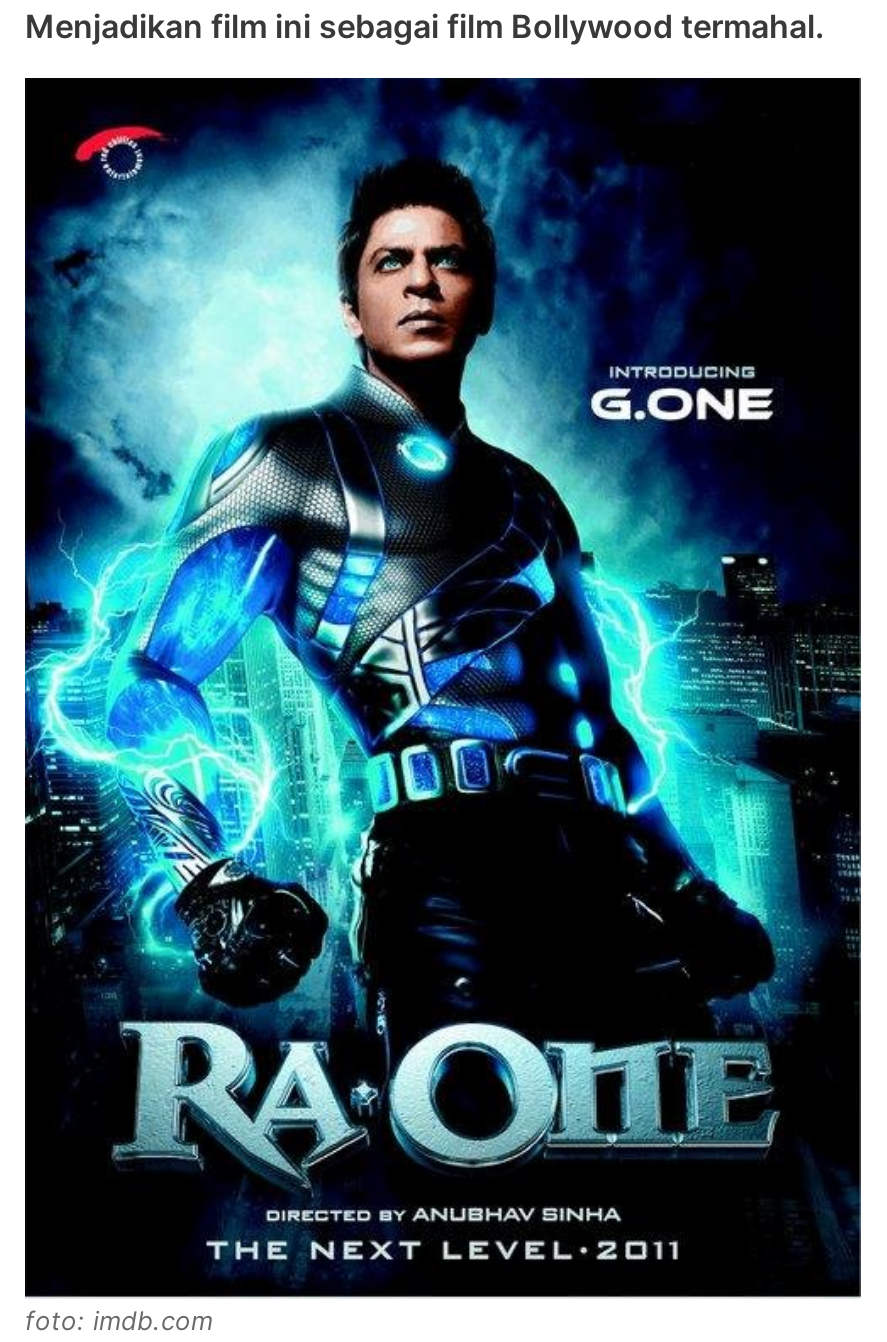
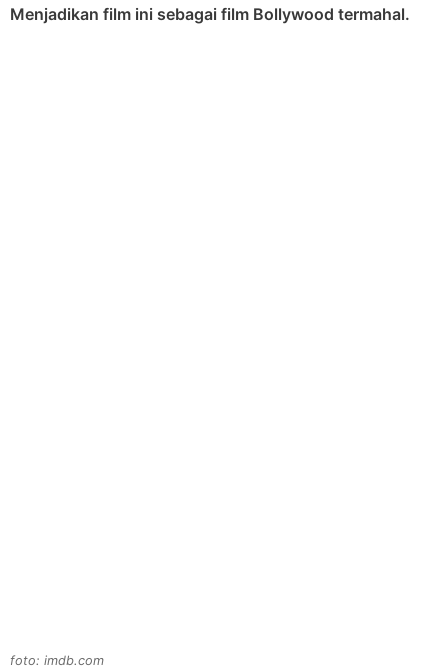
- [image]
